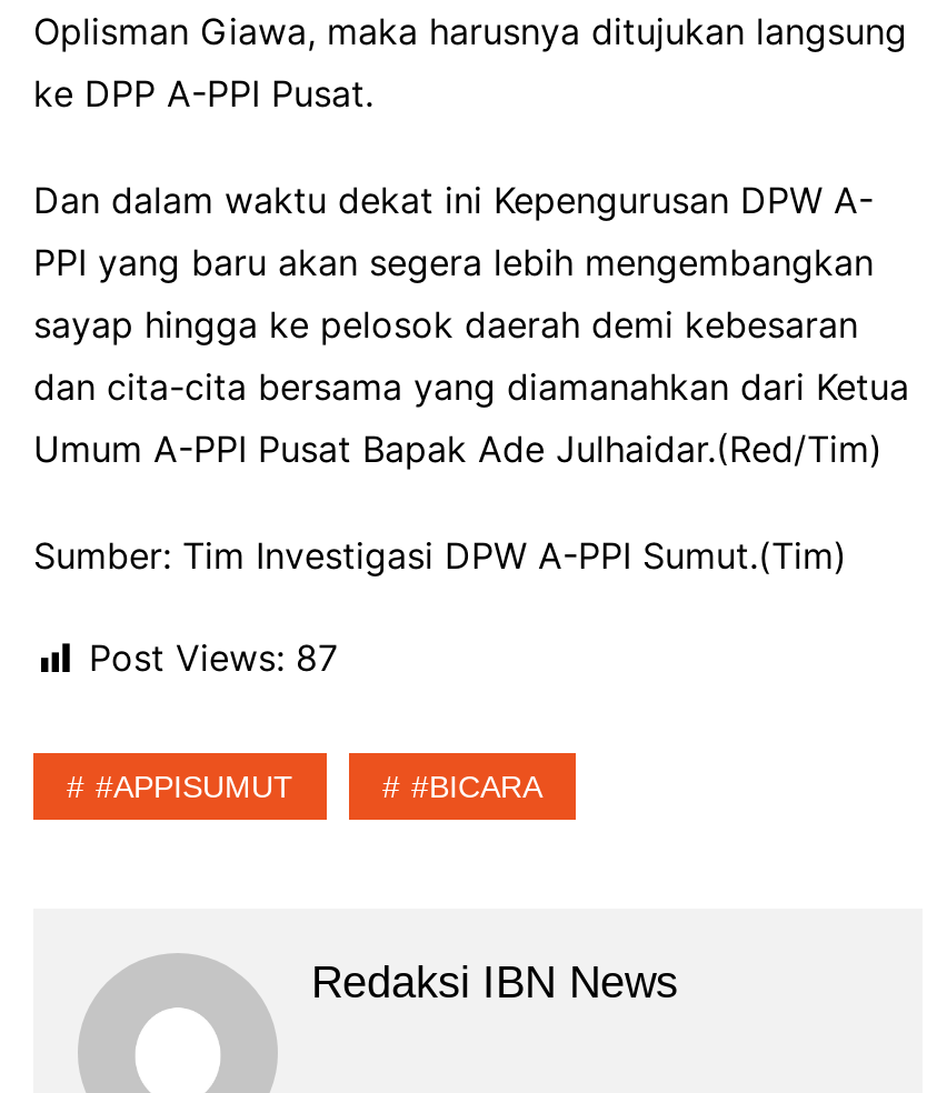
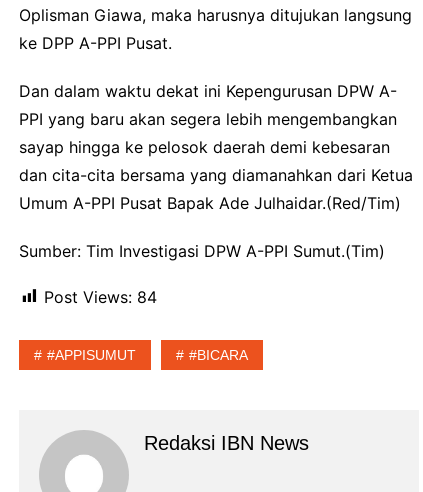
- Post Views: 87
+ Post Views: 84
